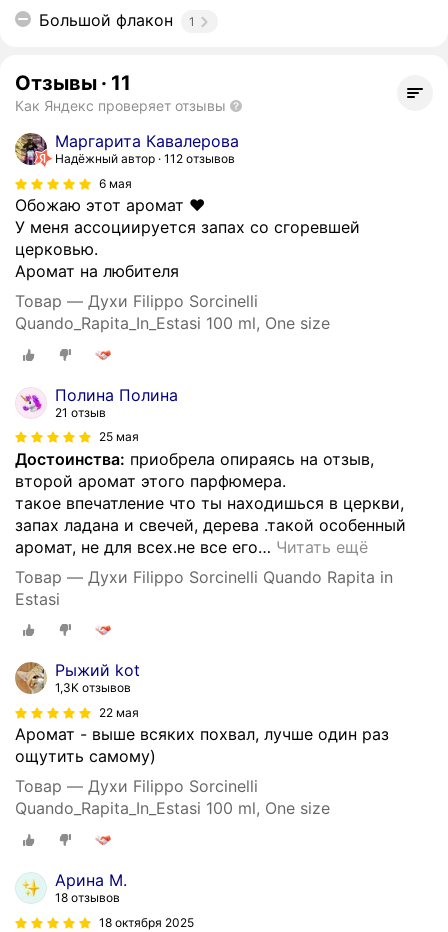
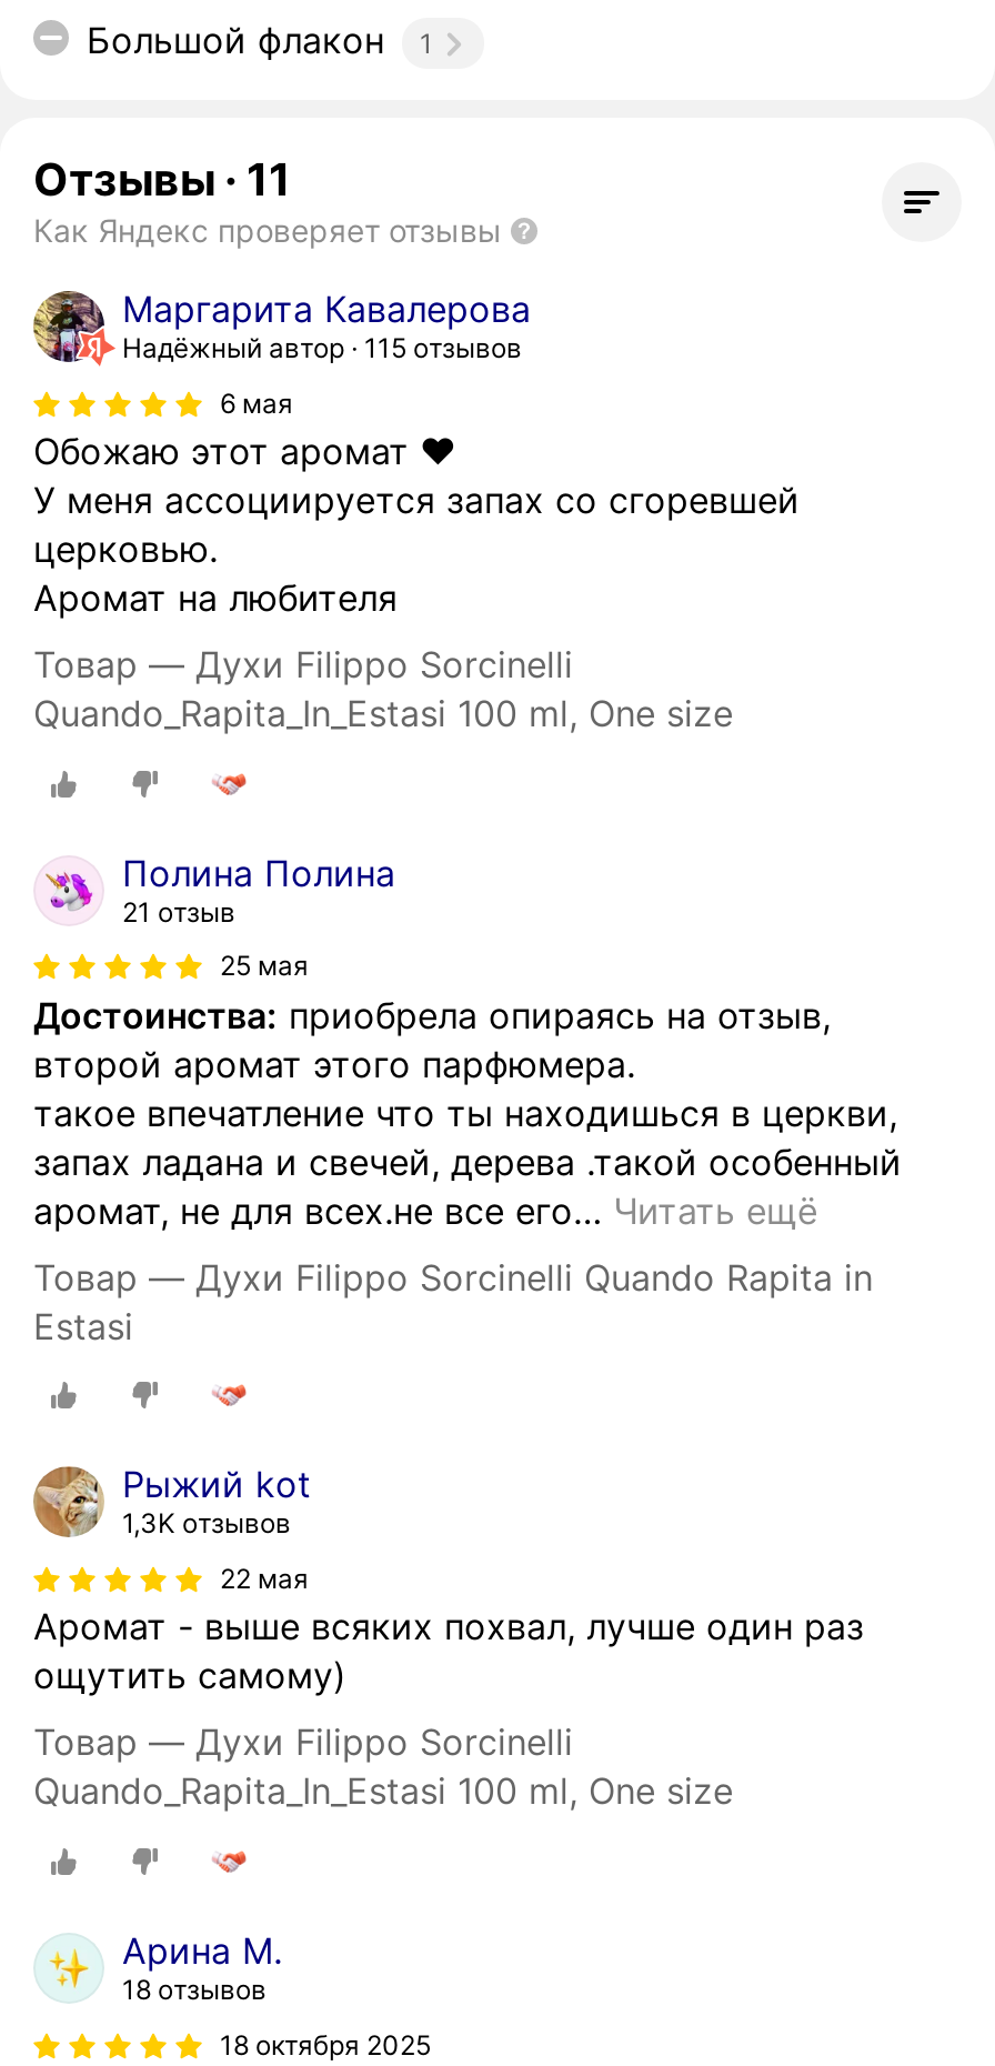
- Надёжный автор 112 отзывов
+ Надёжный автор 115 отзывов
